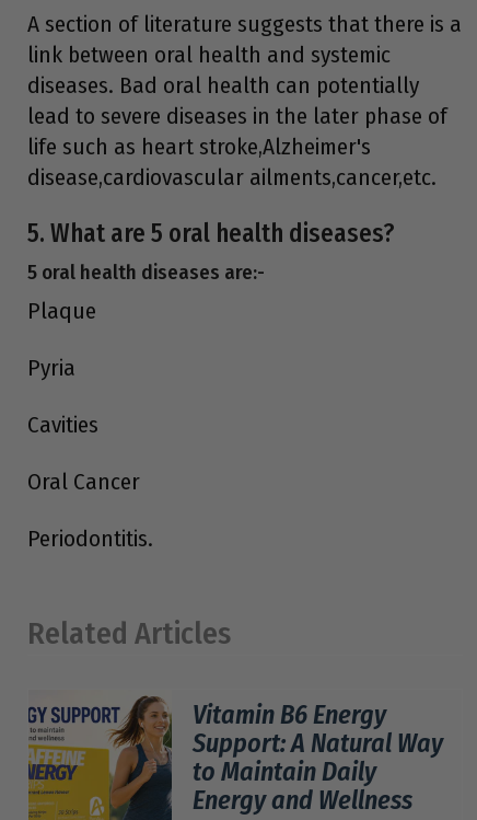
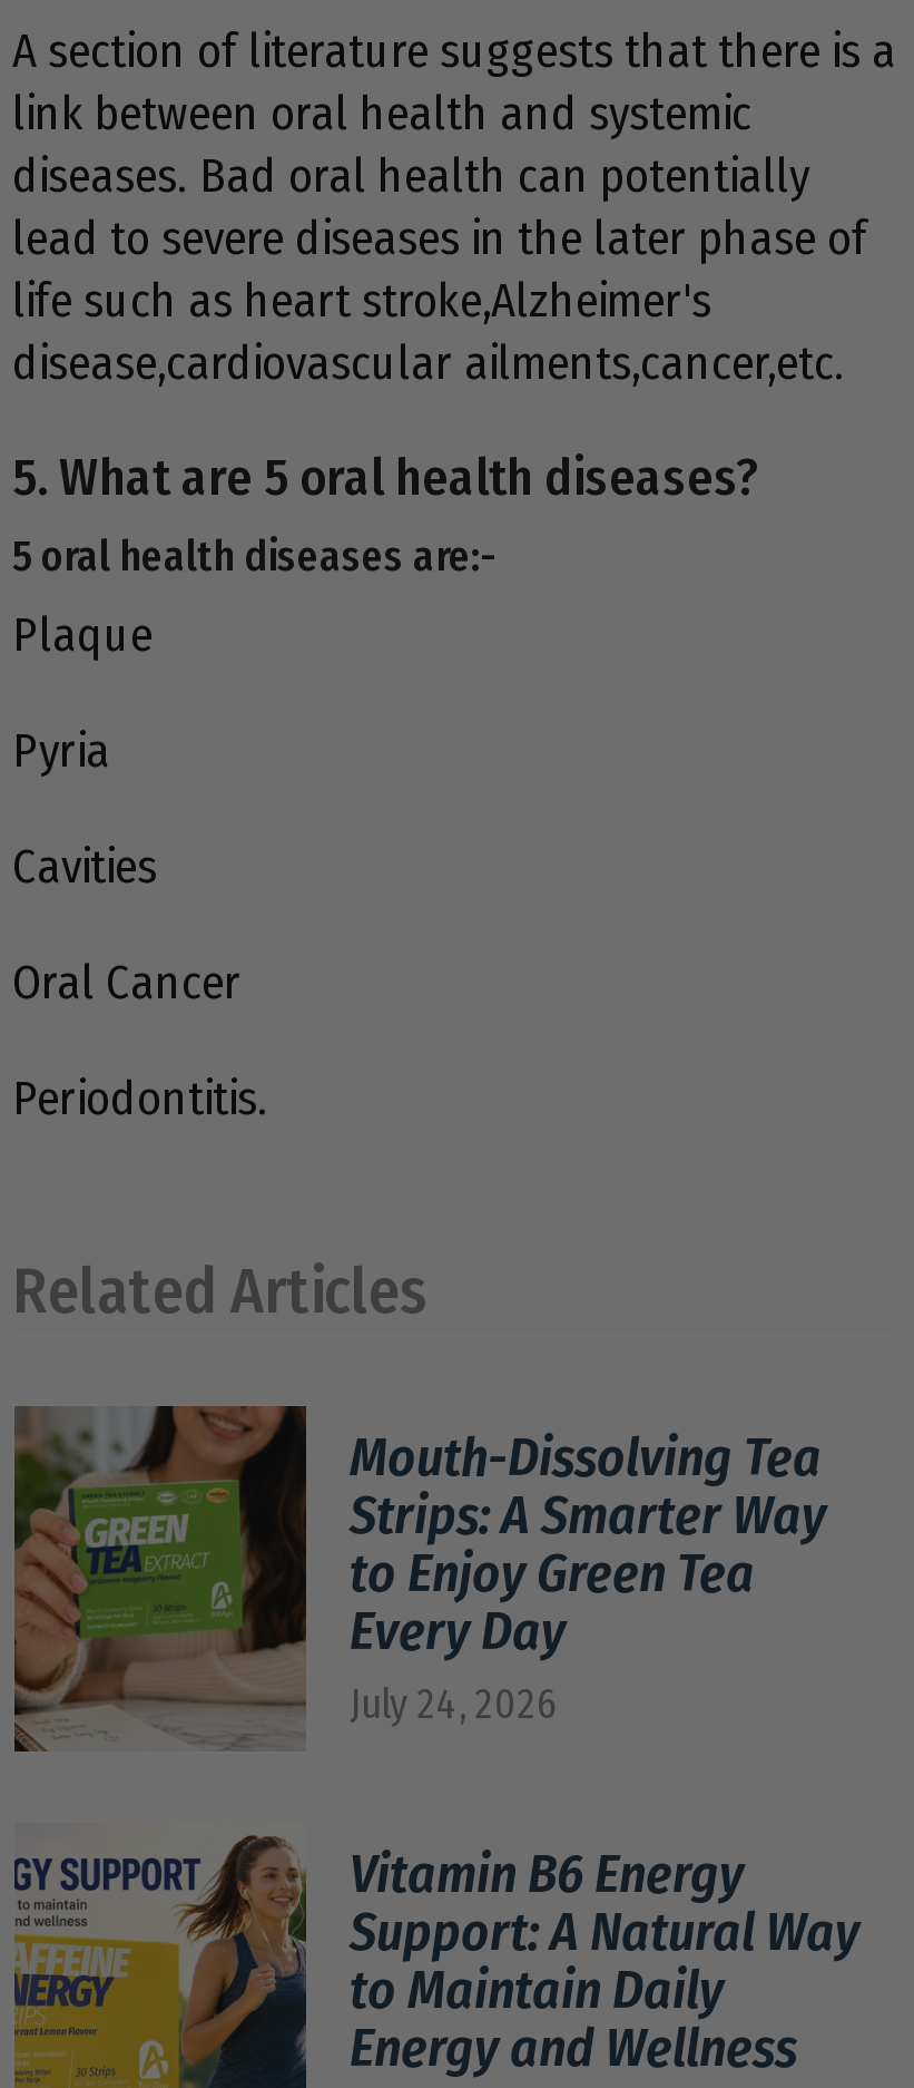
+ [image]
+ Mouth-Dissolving Tea
+ Strips: A Smarter Way
+ to Enjoy Green Tea
+ Every Day
+ July 24, 2026
